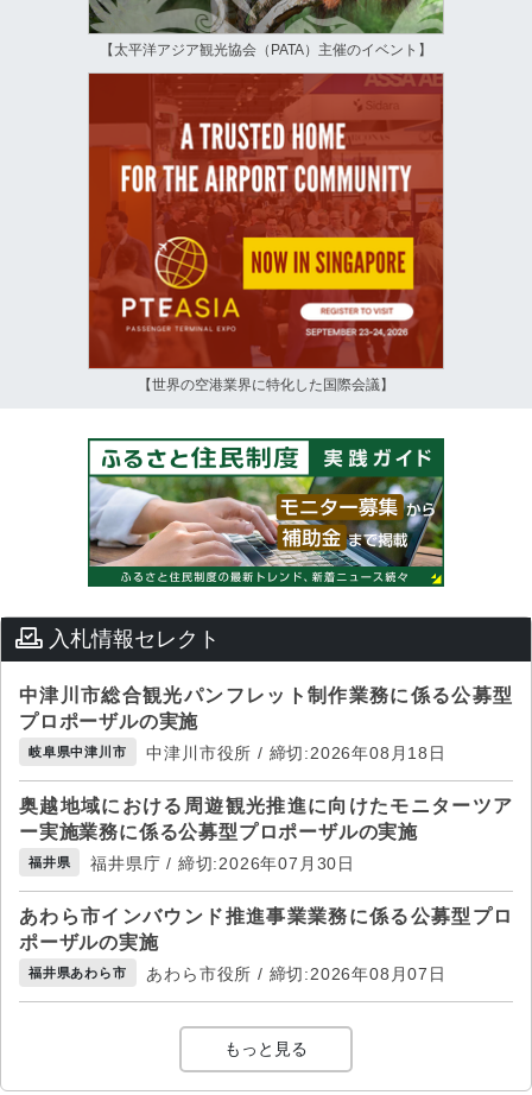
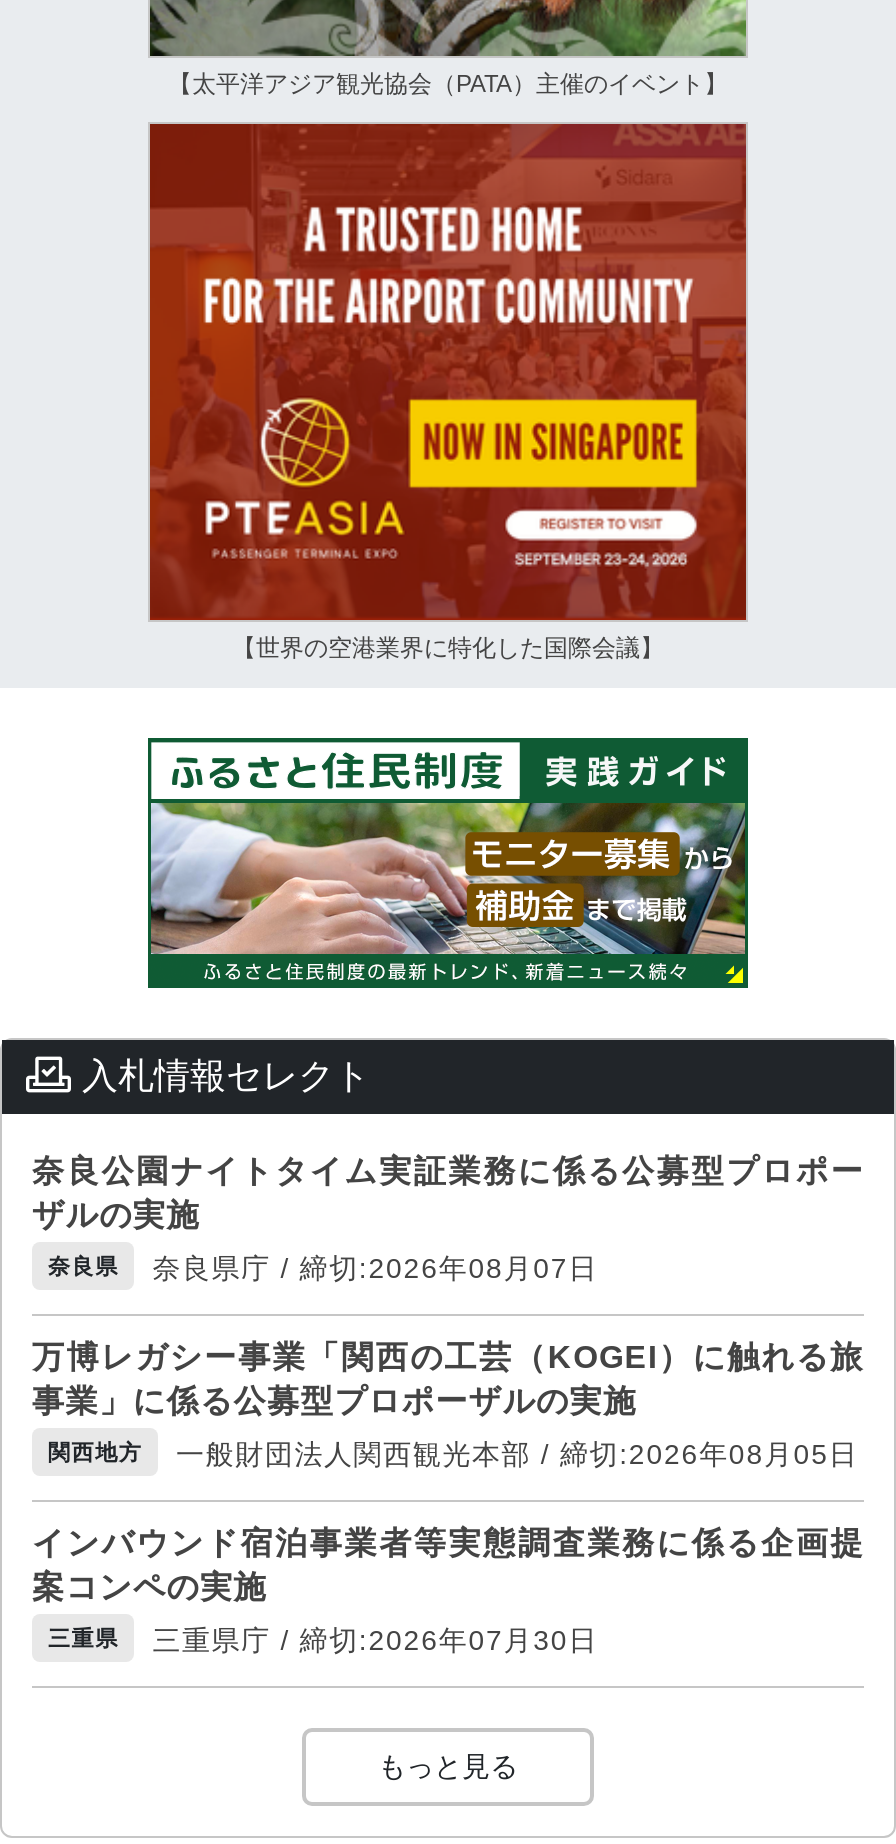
- 中津川市総合観光パンフレット制作業務に係る公募型
- プロポーザルの実施
+ 奈良公園ナイトタイム実証業務に係る公募型プロポー
+ ザルの実施

- 岐阜県中津川市
- 中津川市役所 / 締切:2026年08月18日
+ 奈良県
+ 奈良県庁 / 締切:2026年08月07日

- 奥越地域における周遊観光推進に向けたモニターツア
- ー実施業務に係る公募型プロポーザルの実施
+ 万博レガシー事業「関西の工芸（KOGEI）に触れる旅
+ 事業」に係る公募型プロポーザルの実施

- 福井県
- 福井県庁 / 締切:2026年07月30日
+ 関西地方
+ 一般財団法人関西観光本部 / 締切:2026年08月05日

- あわら市インバウンド推進事業業務に係る公募型プロ
- ポーザルの実施
+ インバウンド宿泊事業者等実態調査業務に係る企画提
+ 案コンペの実施

- 福井県あわら市
- あわら市役所 / 締切:2026年08月07日
+ 三重県
+ 三重県庁 / 締切:2026年07月30日
